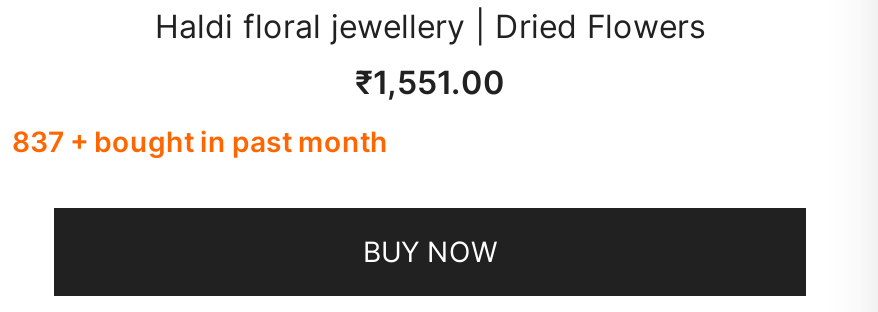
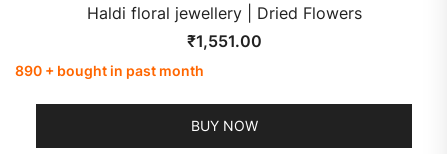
- 837 + bought in past month
+ 890 + bought in past month
